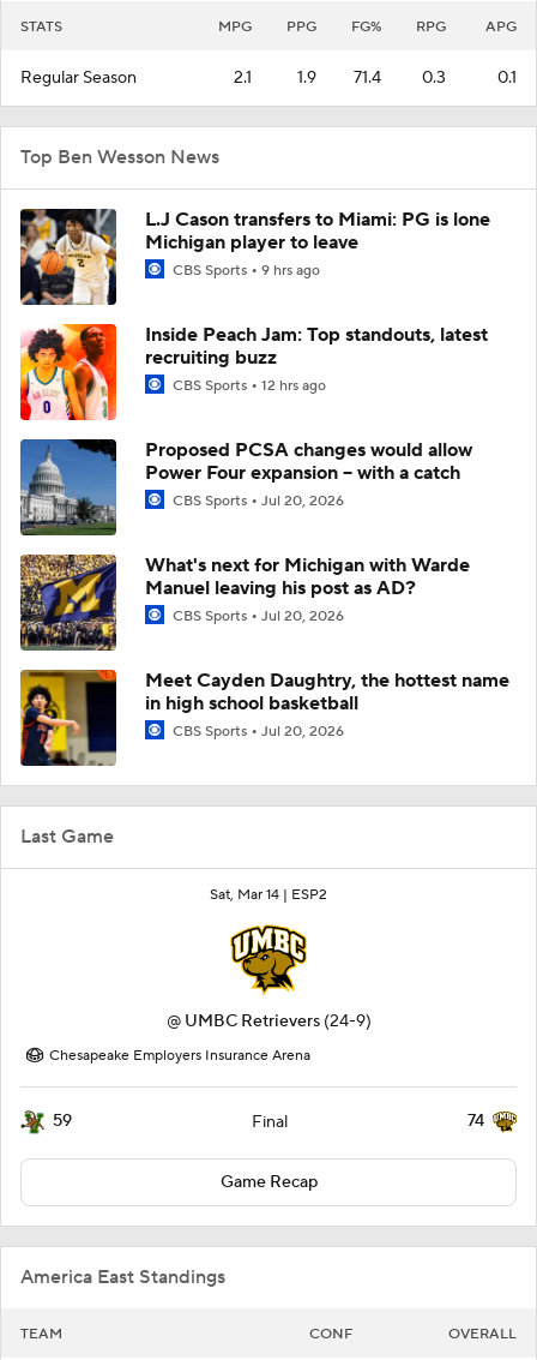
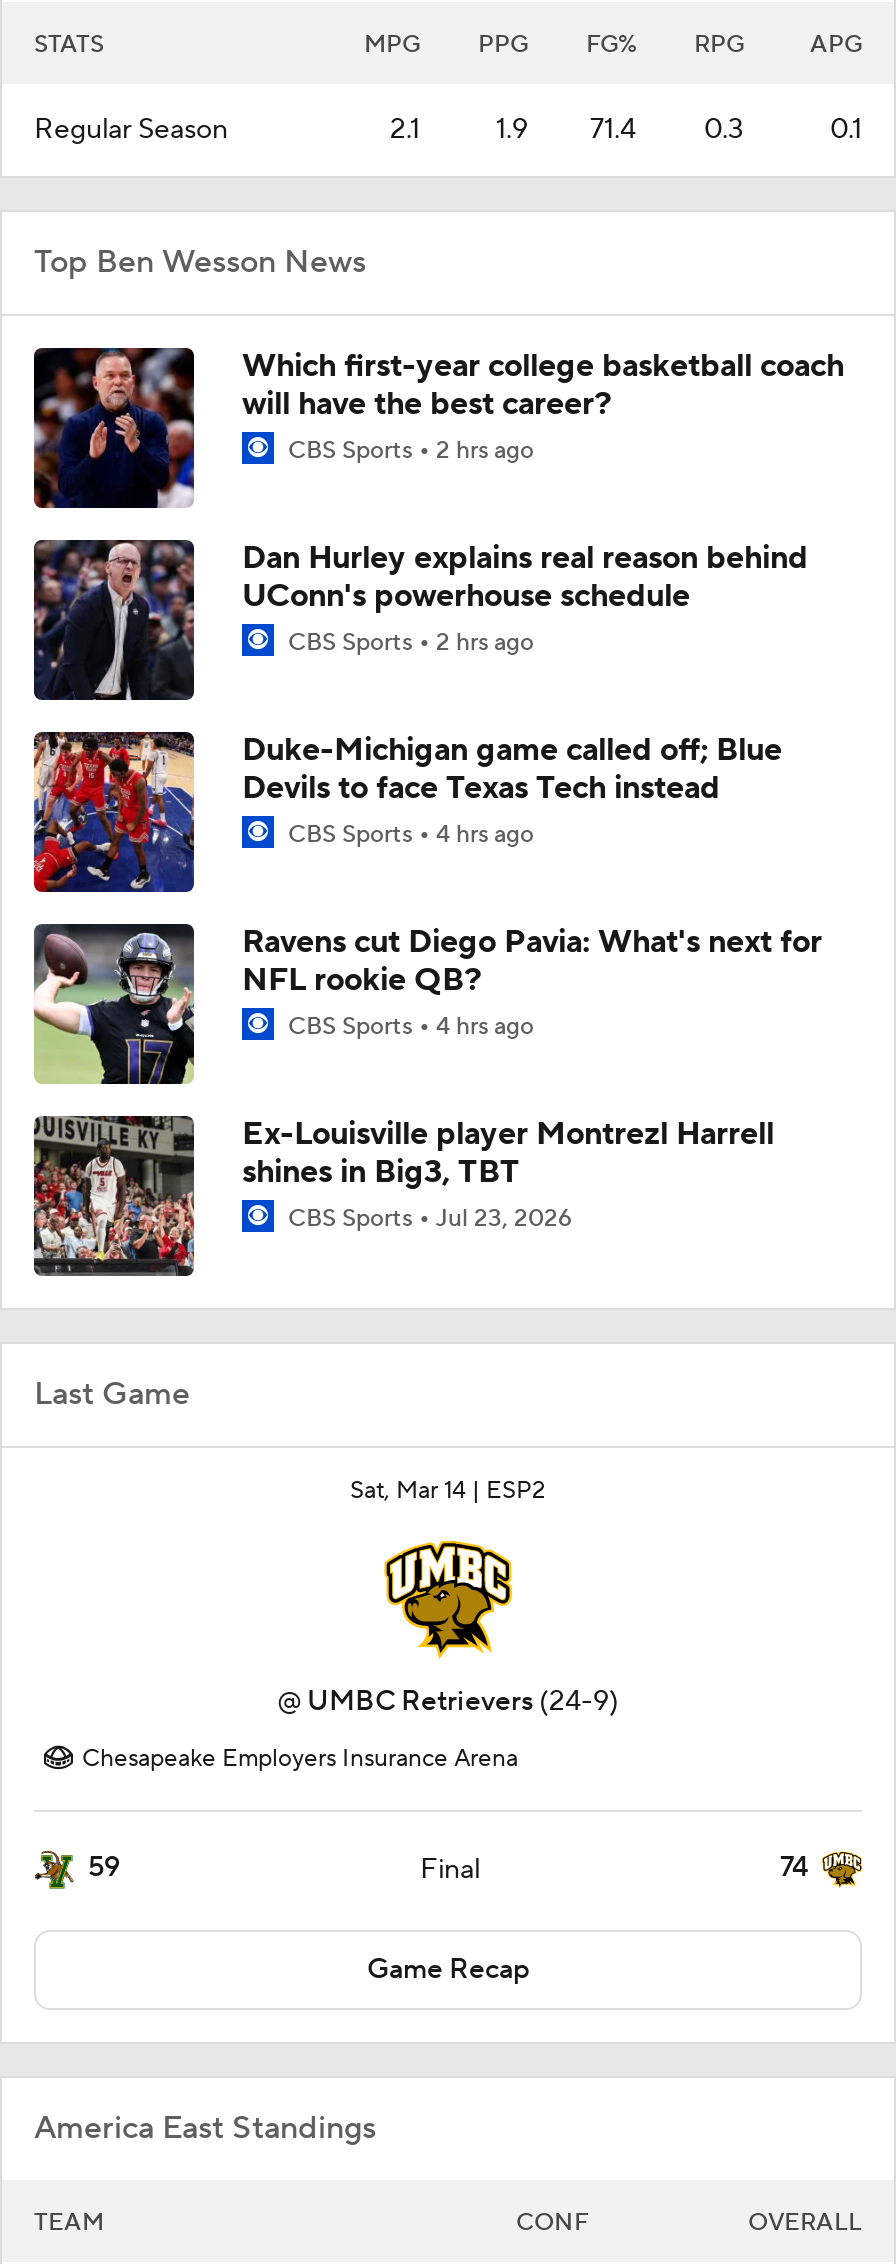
- [image]
- L.J Cason transfers to Miami: PG is lone
- Michigan player to leave
- CBS Sports 9 hrs ago
+ [image]
+ Which first-year college basketball coach
+ will have the best career?
+ CBS Sports 2 hrs ago

- [image]
- Inside Peach Jam: Top standouts, latest
- recruiting buzz
- CBS Sports 12 hrs ago
+ [image]
+ Dan Hurley explains real reason behind
+ UConn's powerhouse schedule
+ CBS Sports 2 hrs ago

- [image]
- Proposed PCSA changes would allow
- Power Four expansion -- with a catch
- CBS Sports Jul 20, 2026
+ [image]
+ Duke-Michigan game called off; Blue
+ Devils to face Texas Tech instead
+ CBS Sports 4 hrs ago

- [image]
- What's next for Michigan with Warde
- Manuel leaving his post as AD?
- CBS Sports Jul 20, 2026
+ [image]
+ Ravens cut Diego Pavia: What's next for
+ NFL rookie QB?
+ CBS Sports 4 hrs ago

- [image]
- Meet Cayden Daughtry, the hottest name
- in high school basketball
- CBS Sports Jul 20, 2026
+ [image]
+ Ex-Louisville player Montrezl Harrell
+ shines in Big3, TBT
+ CBS Sports Jul 23, 2026
